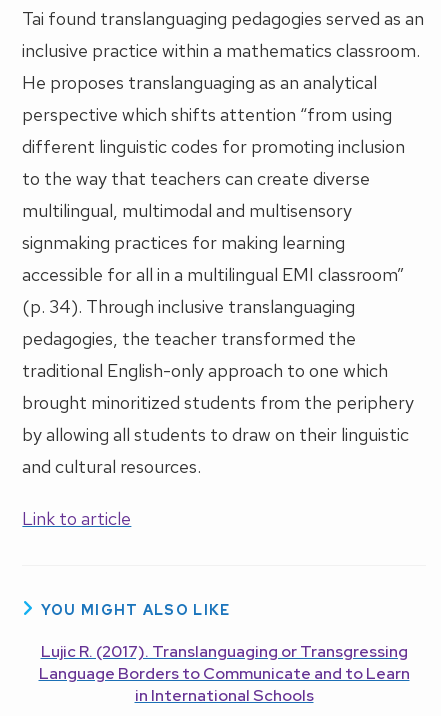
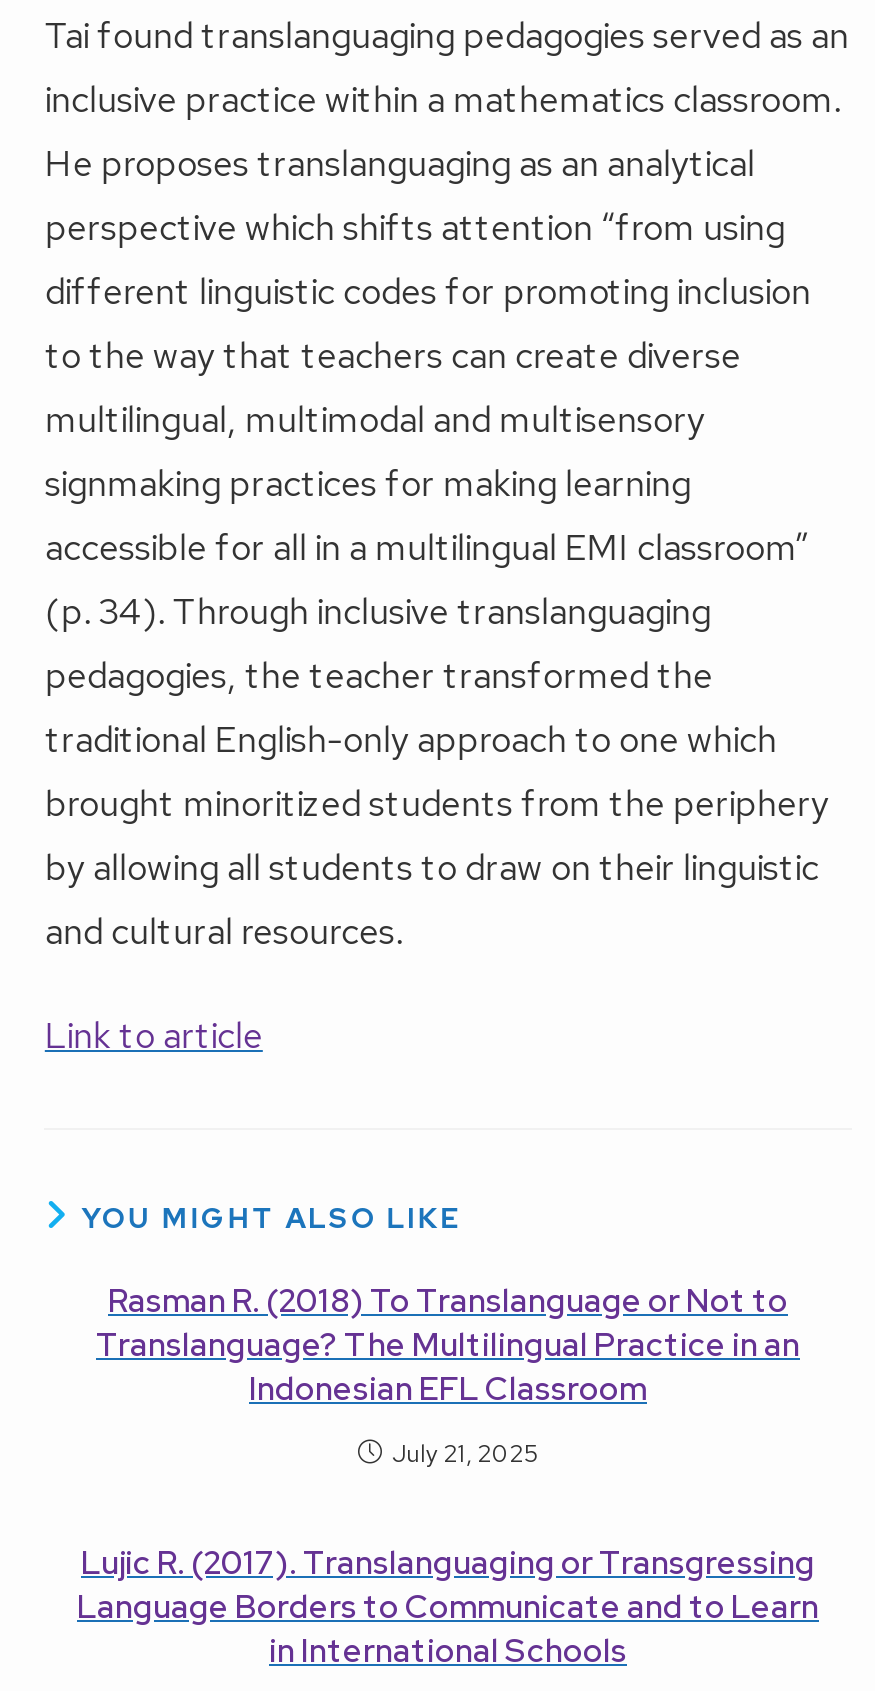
+ Rasman R. (2018) To Translanguage or Not to
+ Translanguage? The Multilingual Practice in an
+ Indonesian EFL Classroom
+ July 21, 2025
